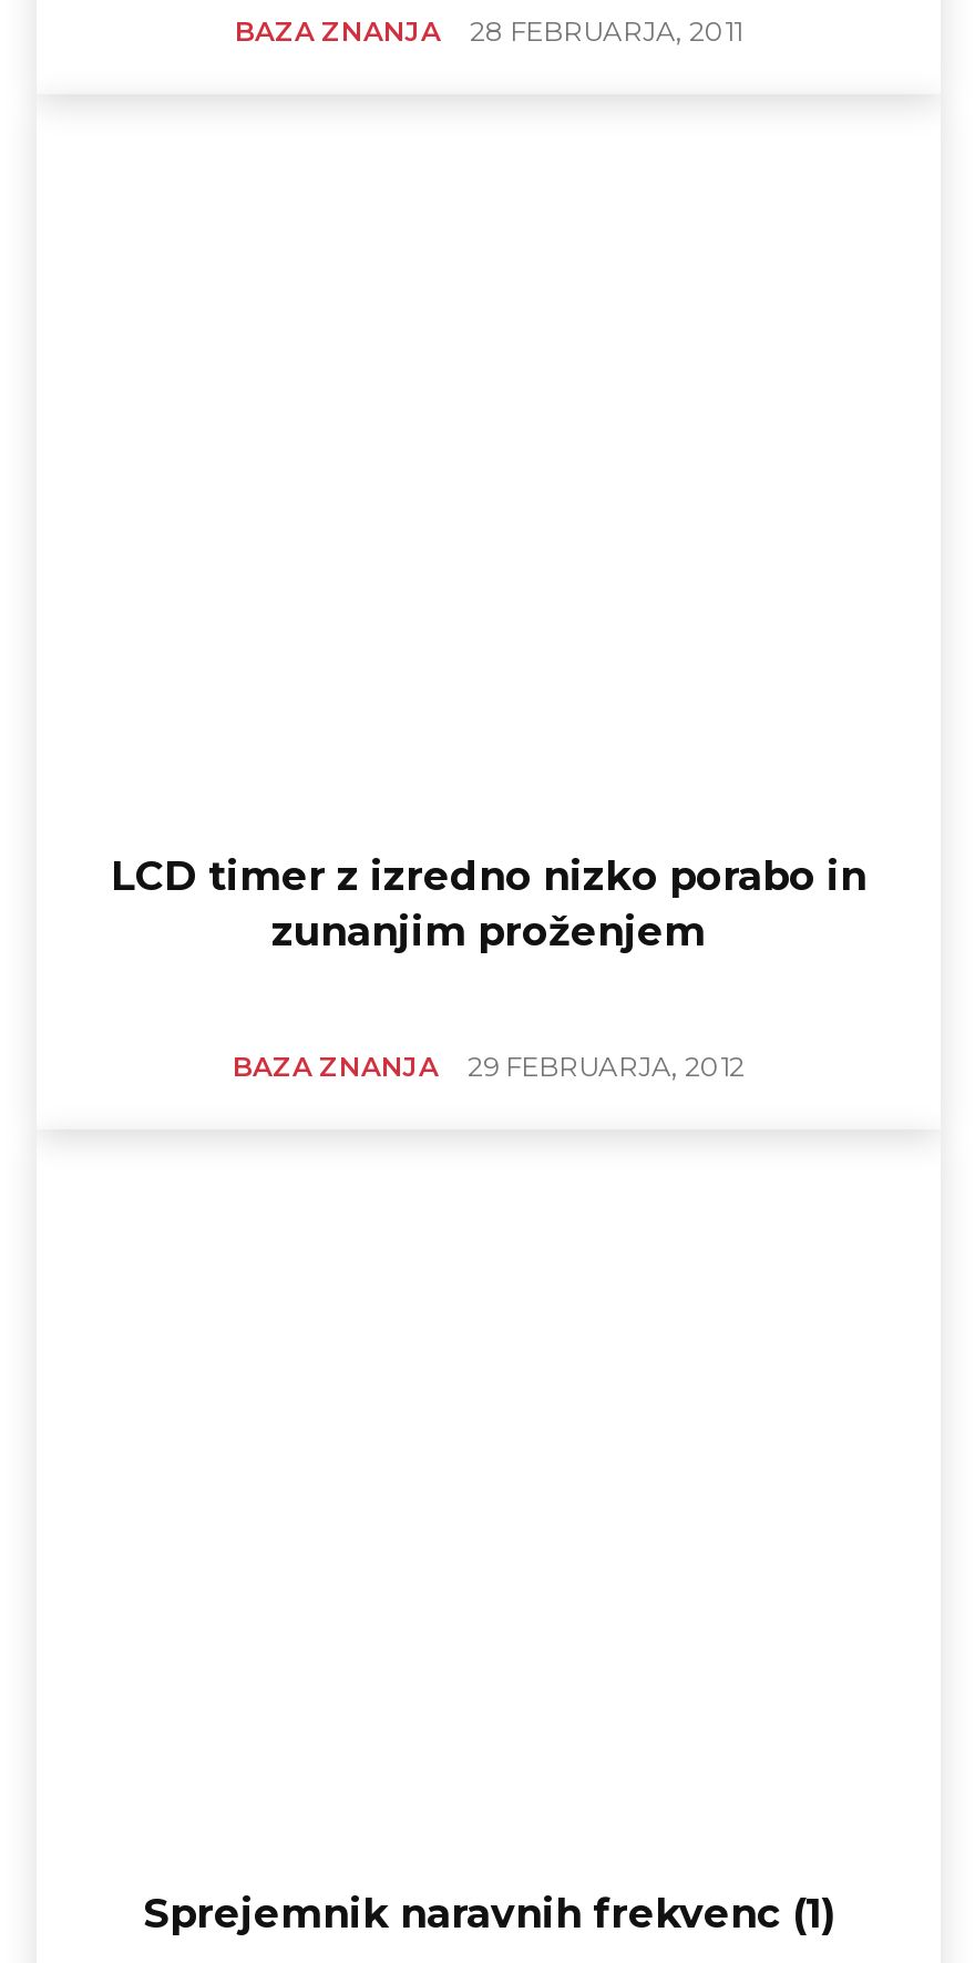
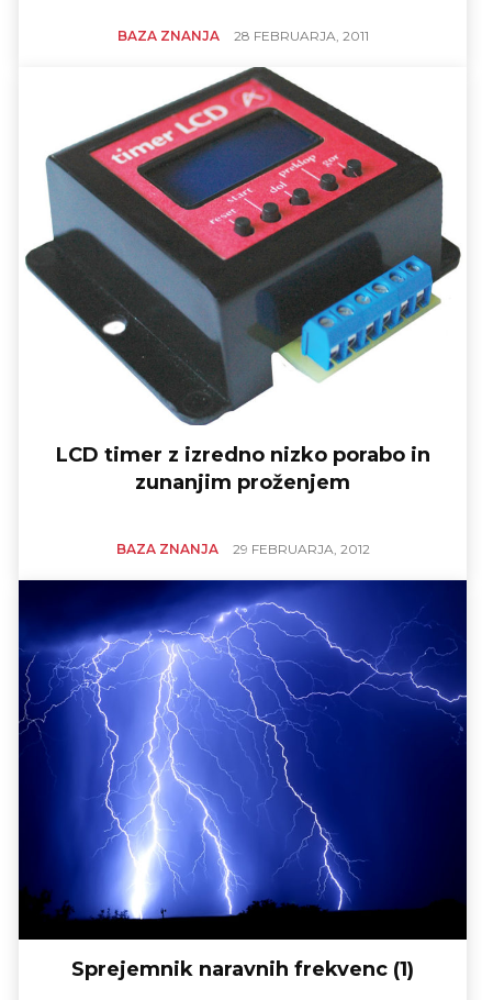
+ [image]

+ [image]
